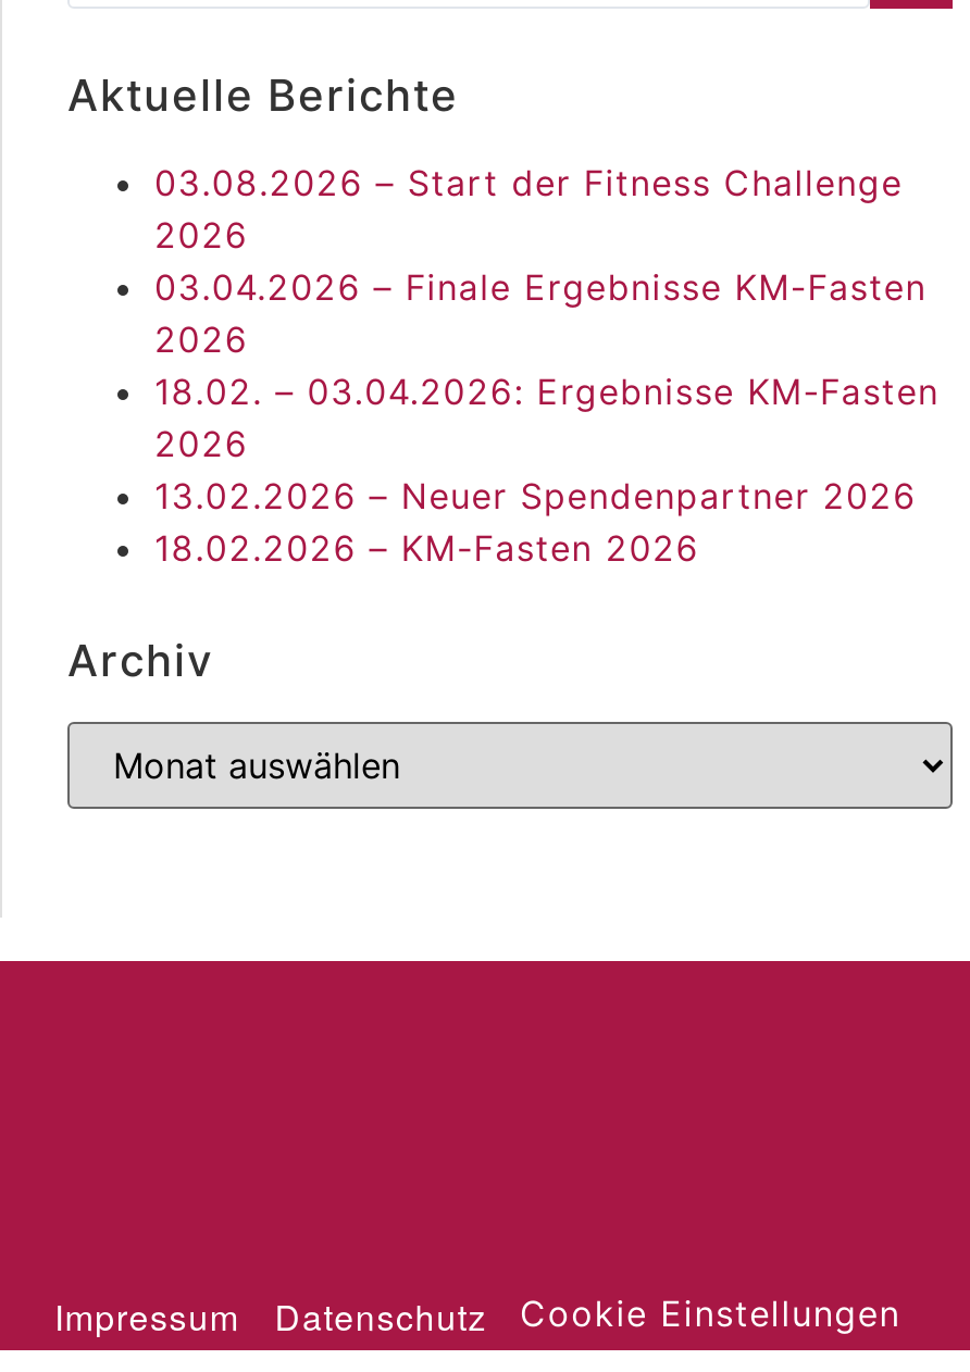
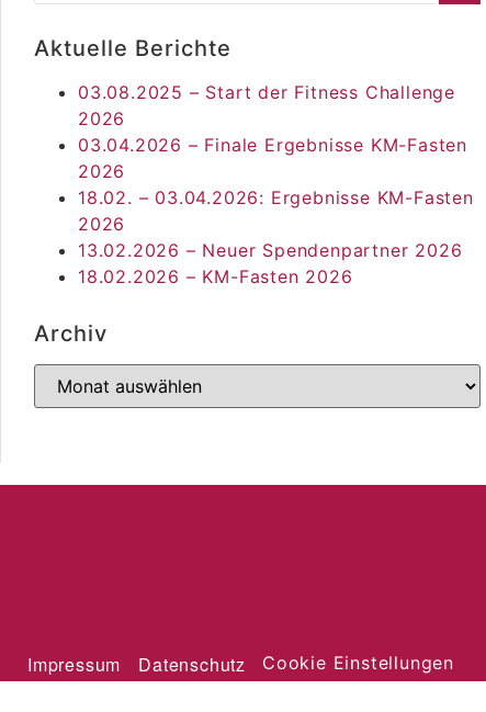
- 03.08.2026 – Start der Fitness Challenge
+ 03.08.2025 – Start der Fitness Challenge
